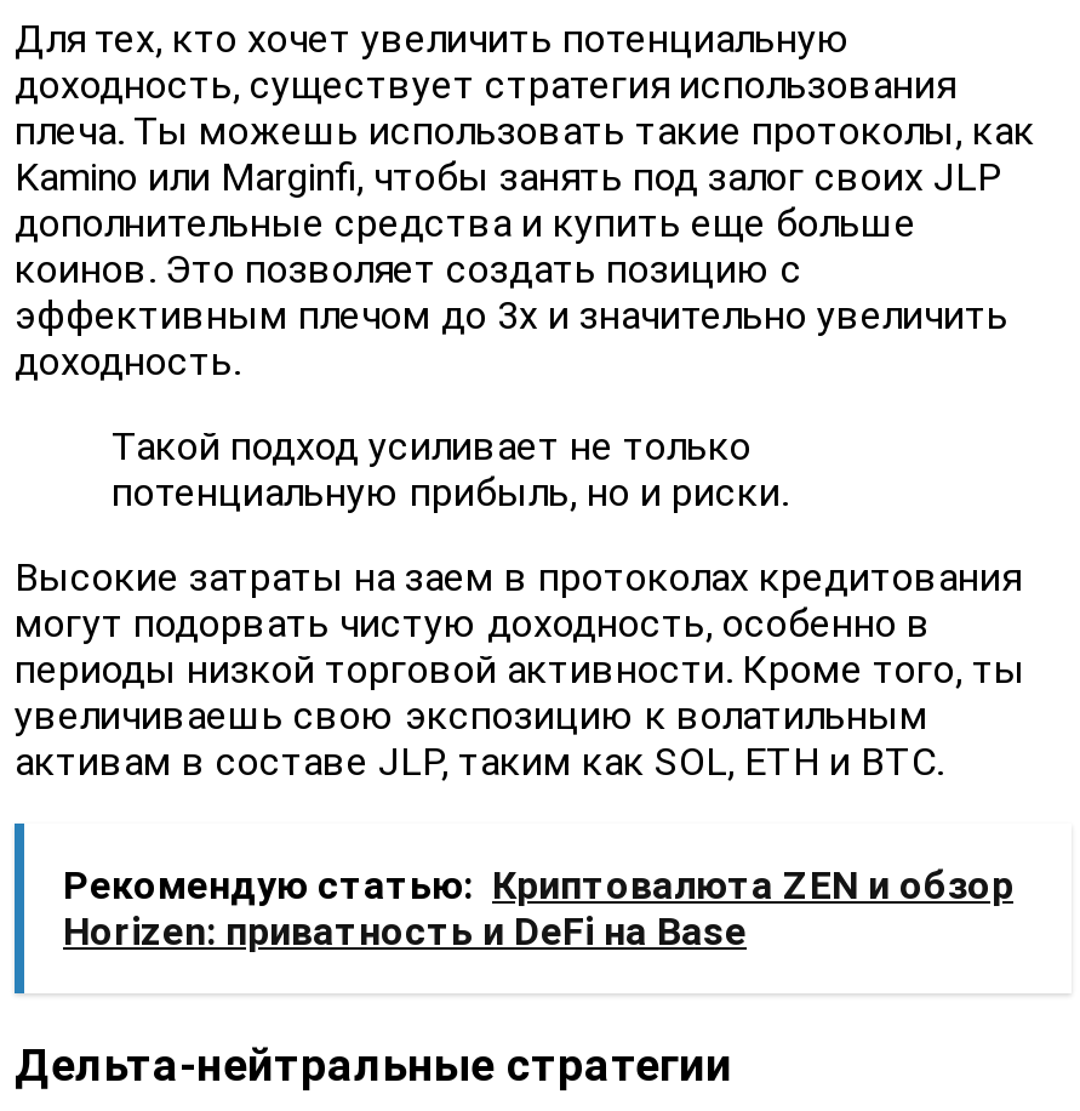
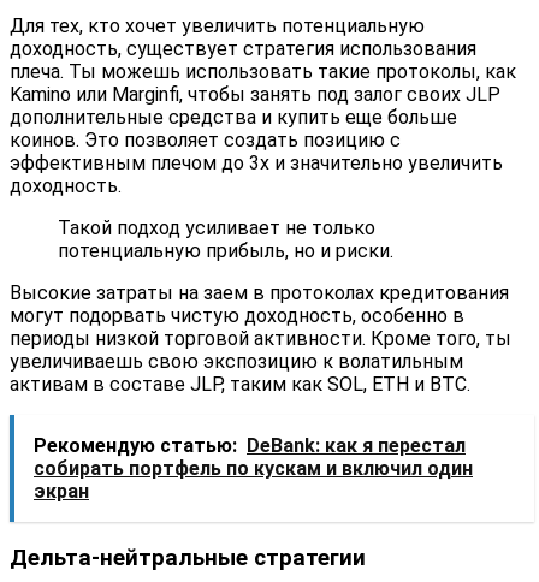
- Рекомендую статью: Криптовалюта ZEN и обзор
- Horizen: приватность и DeFi на Base
+ Рекомендую статью: DeBank: как я перестал
+ собирать портфель по кускам и включил один
+ экран
